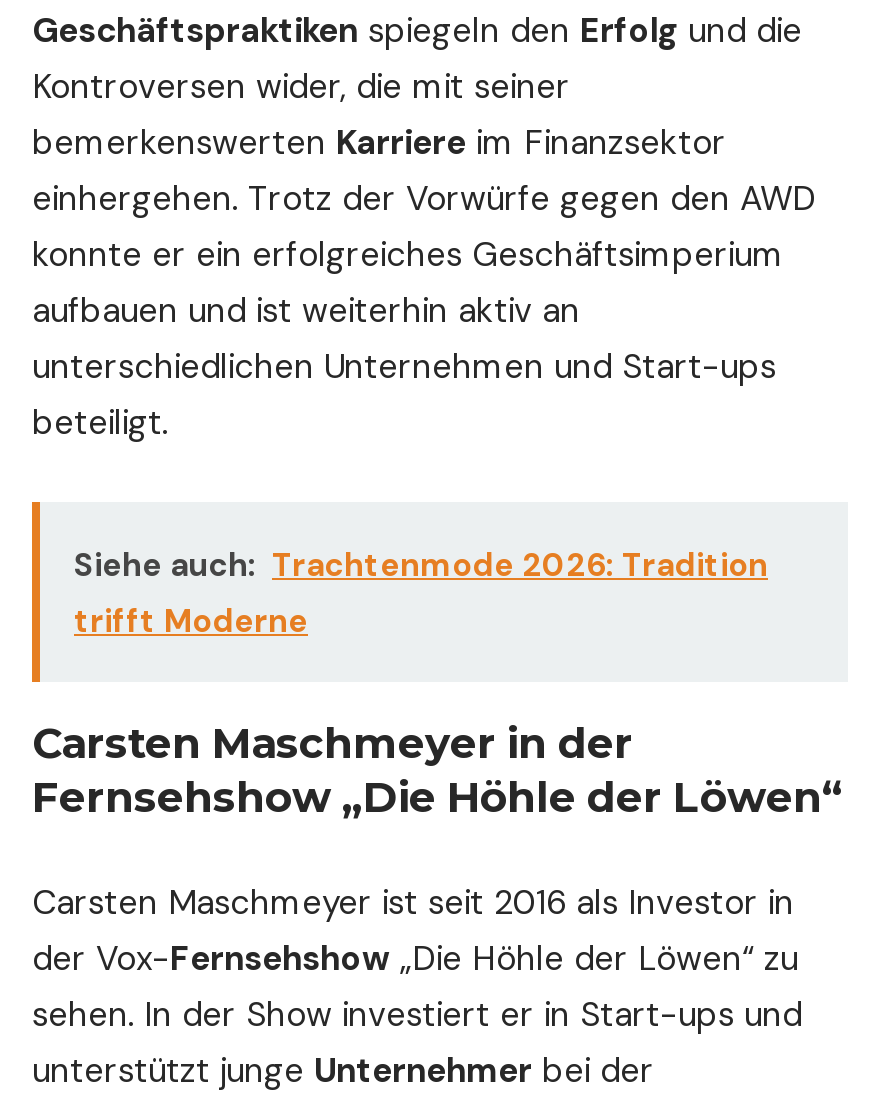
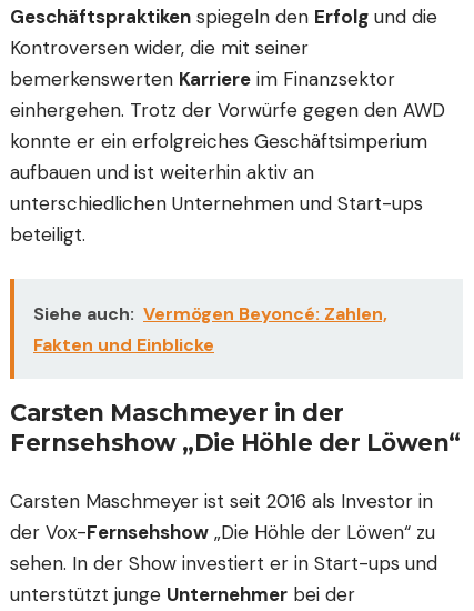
- Siehe auch: Trachtenmode 2026: Tradition
- trifft Moderne
+ Siehe auch: Vermögen Beyoncé: Zahlen,
+ Fakten und Einblicke
